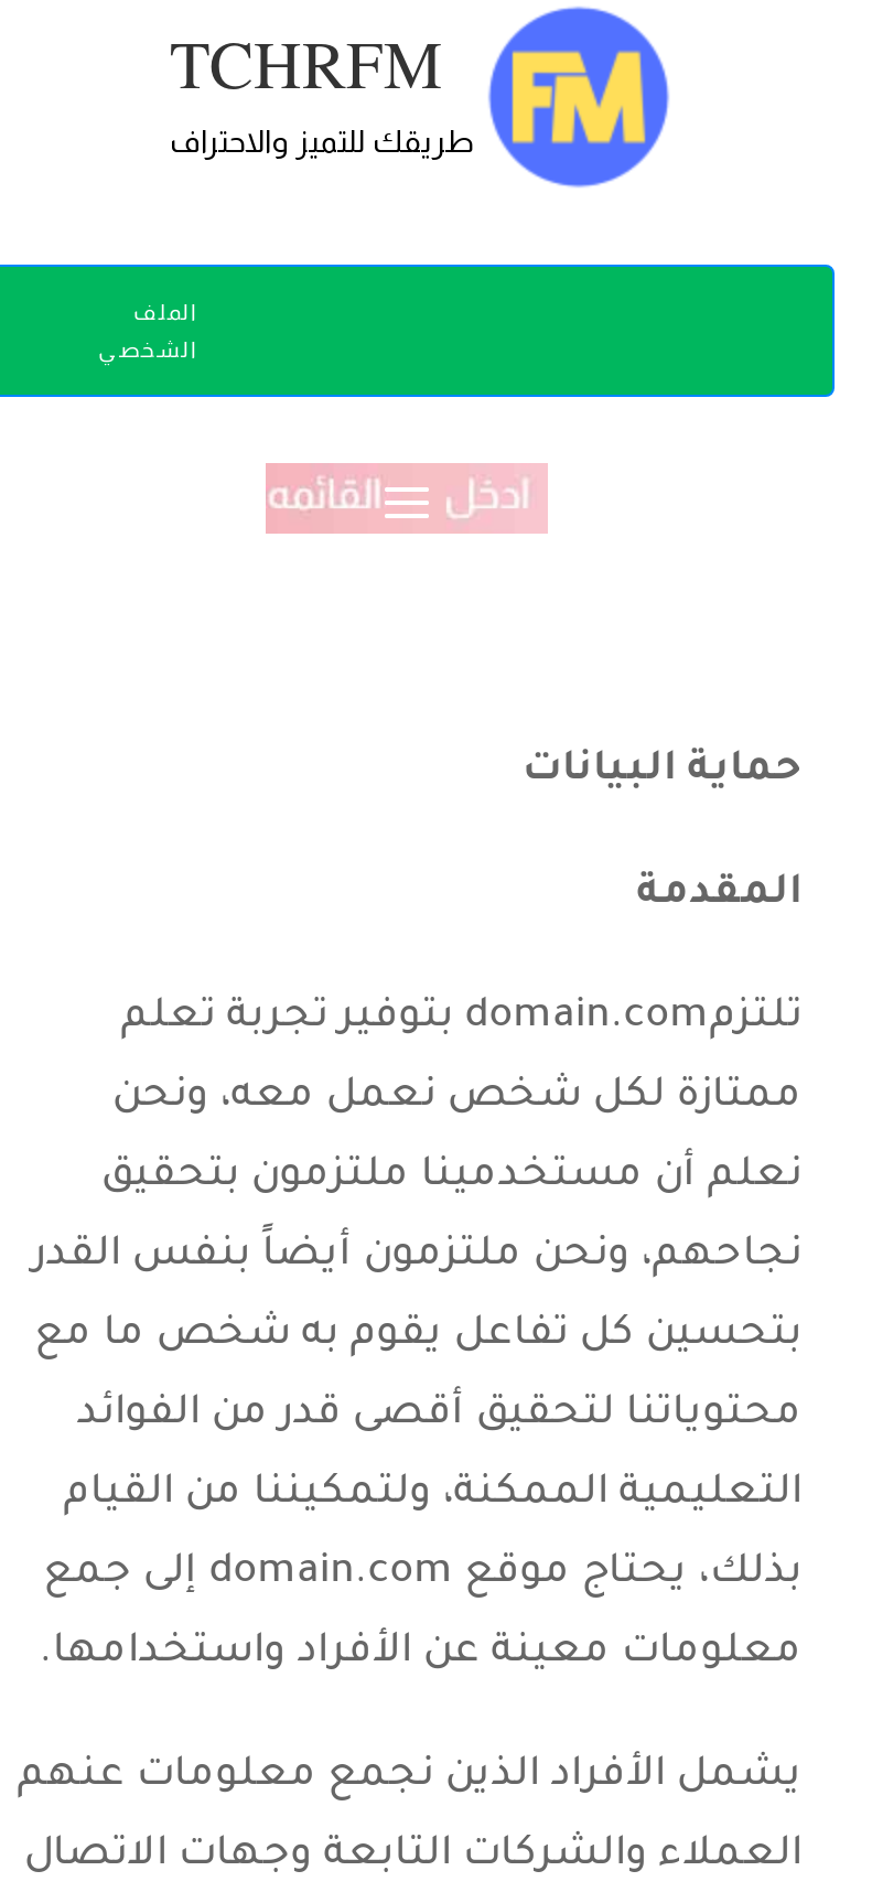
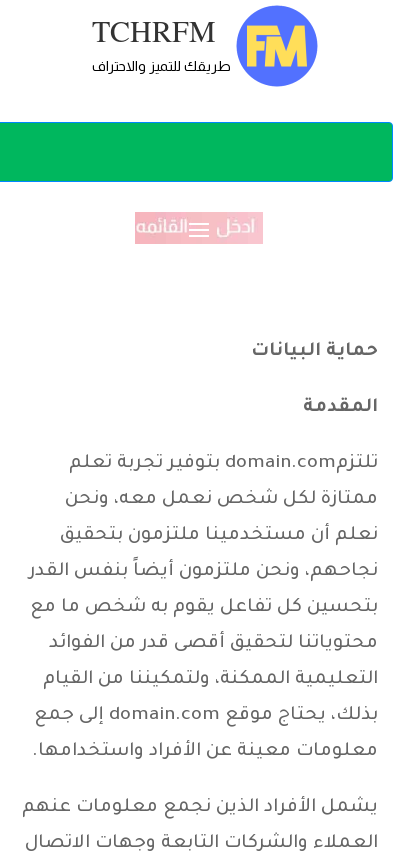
- الملف
- الشخصي
